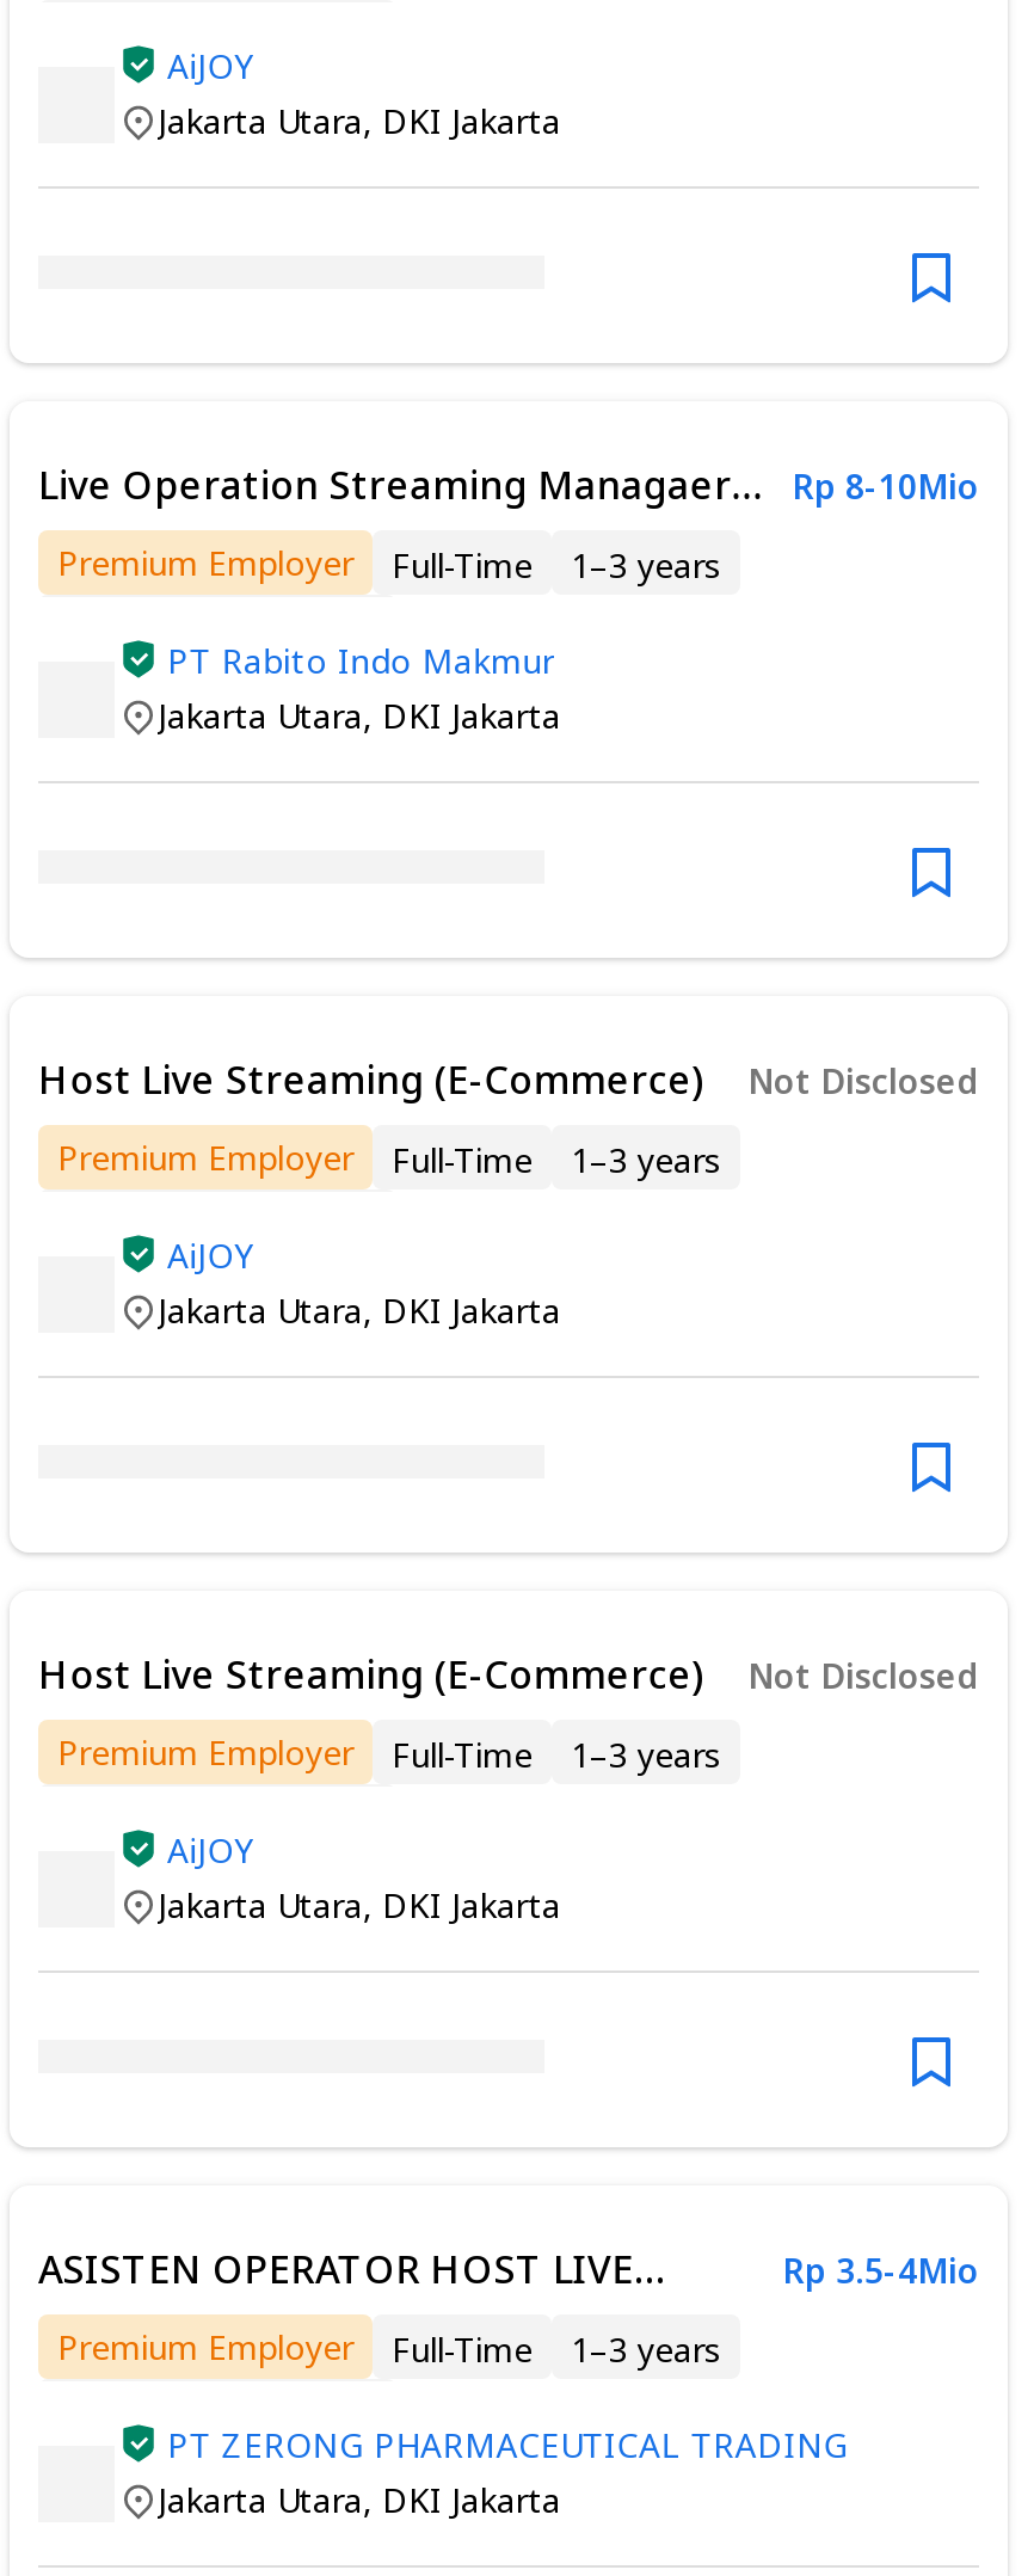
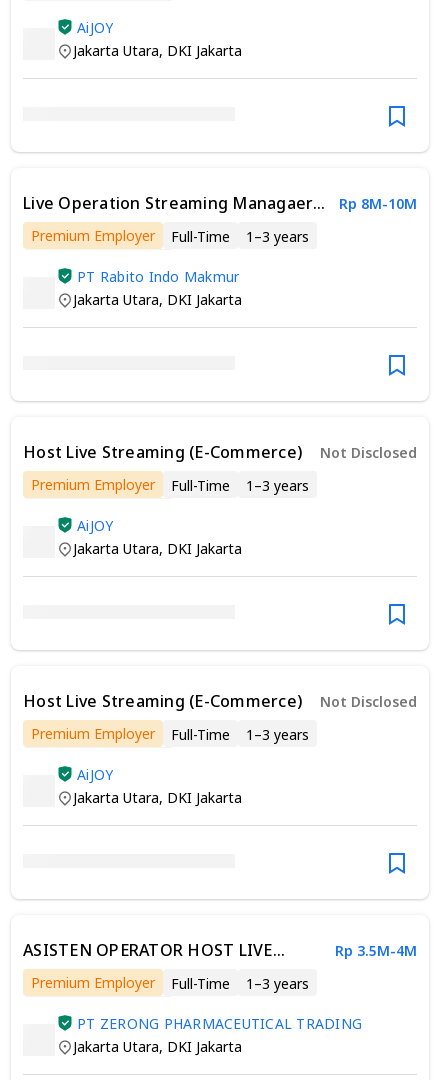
- Rp 8-10Mio
+ Rp 8M-10M

- Rp 3.5-4Mio
+ Rp 3.5M-4M
